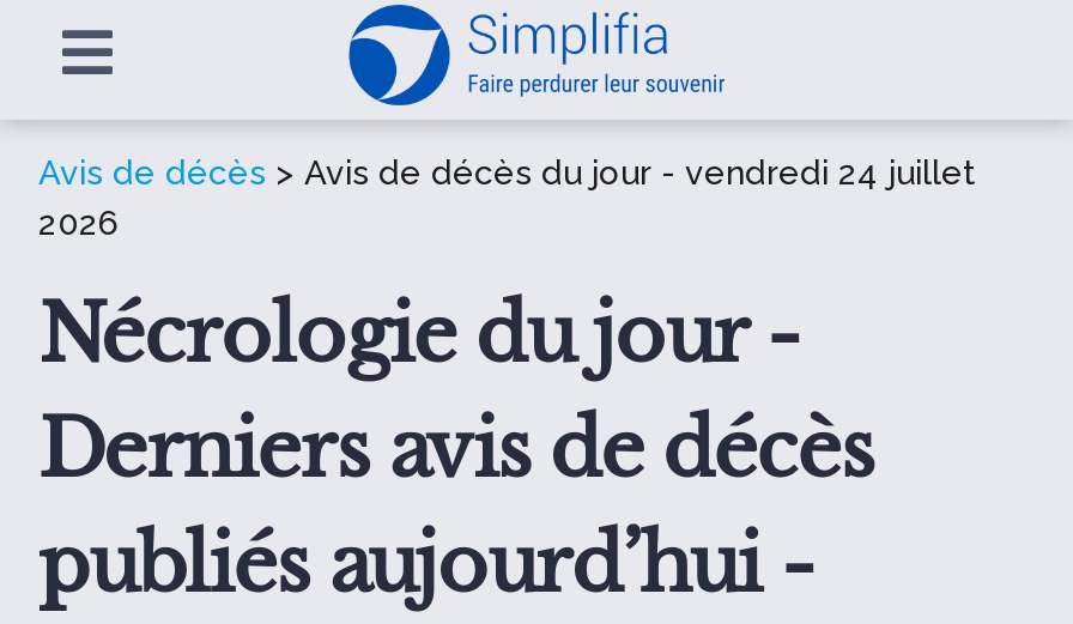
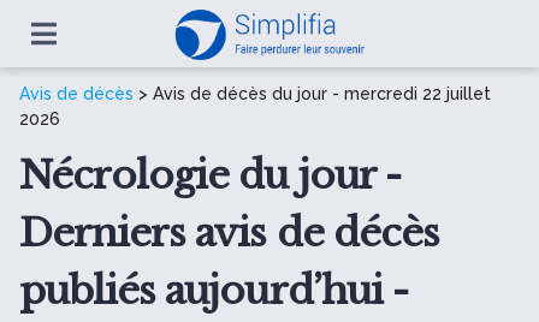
- Avis de décès > Avis de décès du jour - vendredi 24 juillet
+ Avis de décès > Avis de décès du jour - mercredi 22 juillet
